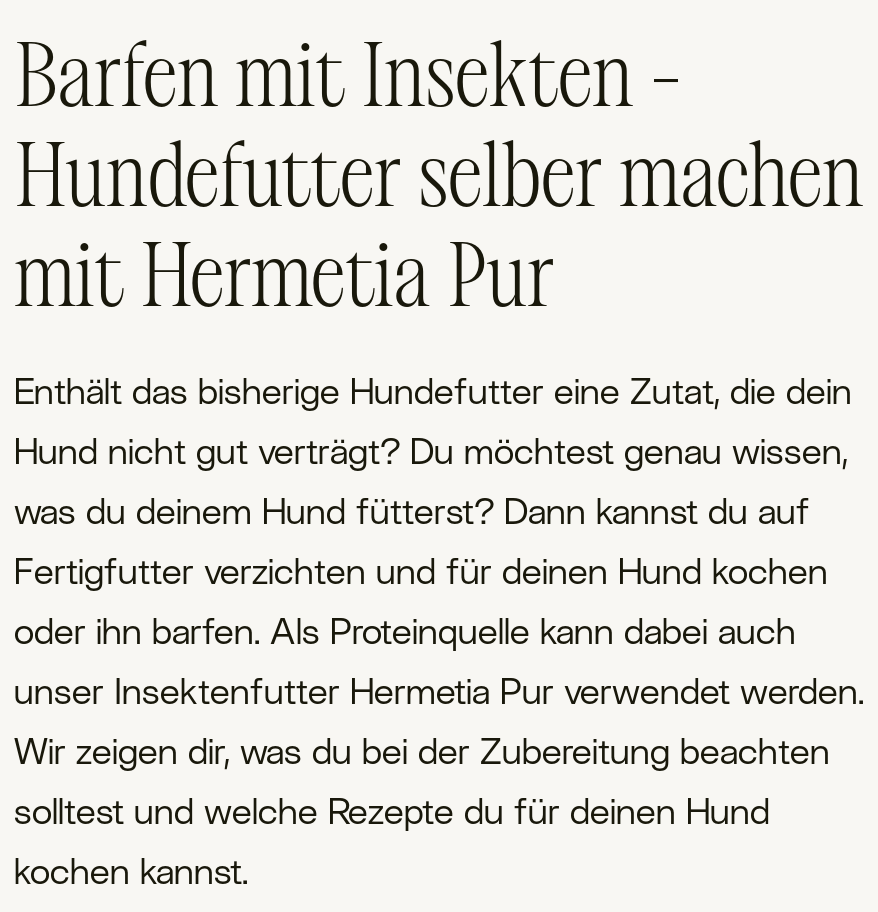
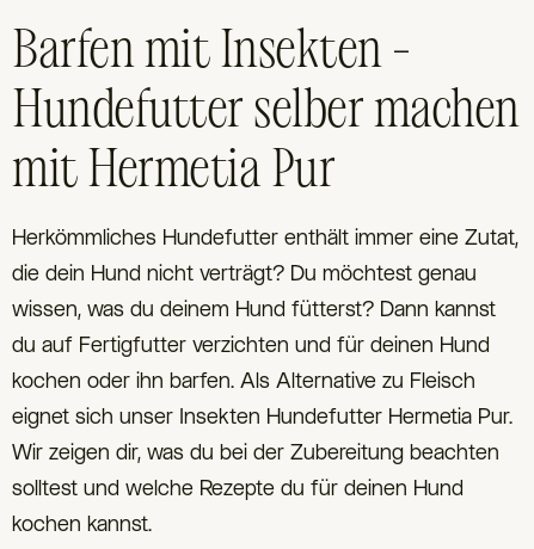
- Enthält das bisherige Hundefutter eine Zutat, die dein
+ Herkömmliches Hundefutter enthält immer eine Zutat,

- Hund nicht gut verträgt? Du möchtest genau wissen,
+ die dein Hund nicht verträgt? Du möchtest genau

- was du deinem Hund fütterst? Dann kannst du auf
+ wissen, was du deinem Hund fütterst? Dann kannst

- Fertigfutter verzichten und für deinen Hund kochen
+ du auf Fertigfutter verzichten und für deinen Hund

- oder ihn barfen. Als Proteinquelle kann dabei auch
+ kochen oder ihn barfen. Als Alternative zu Fleisch

- unser Insektenfutter Hermetia Pur verwendet werden.
+ eignet sich unser Insekten Hundefutter Hermetia Pur.
